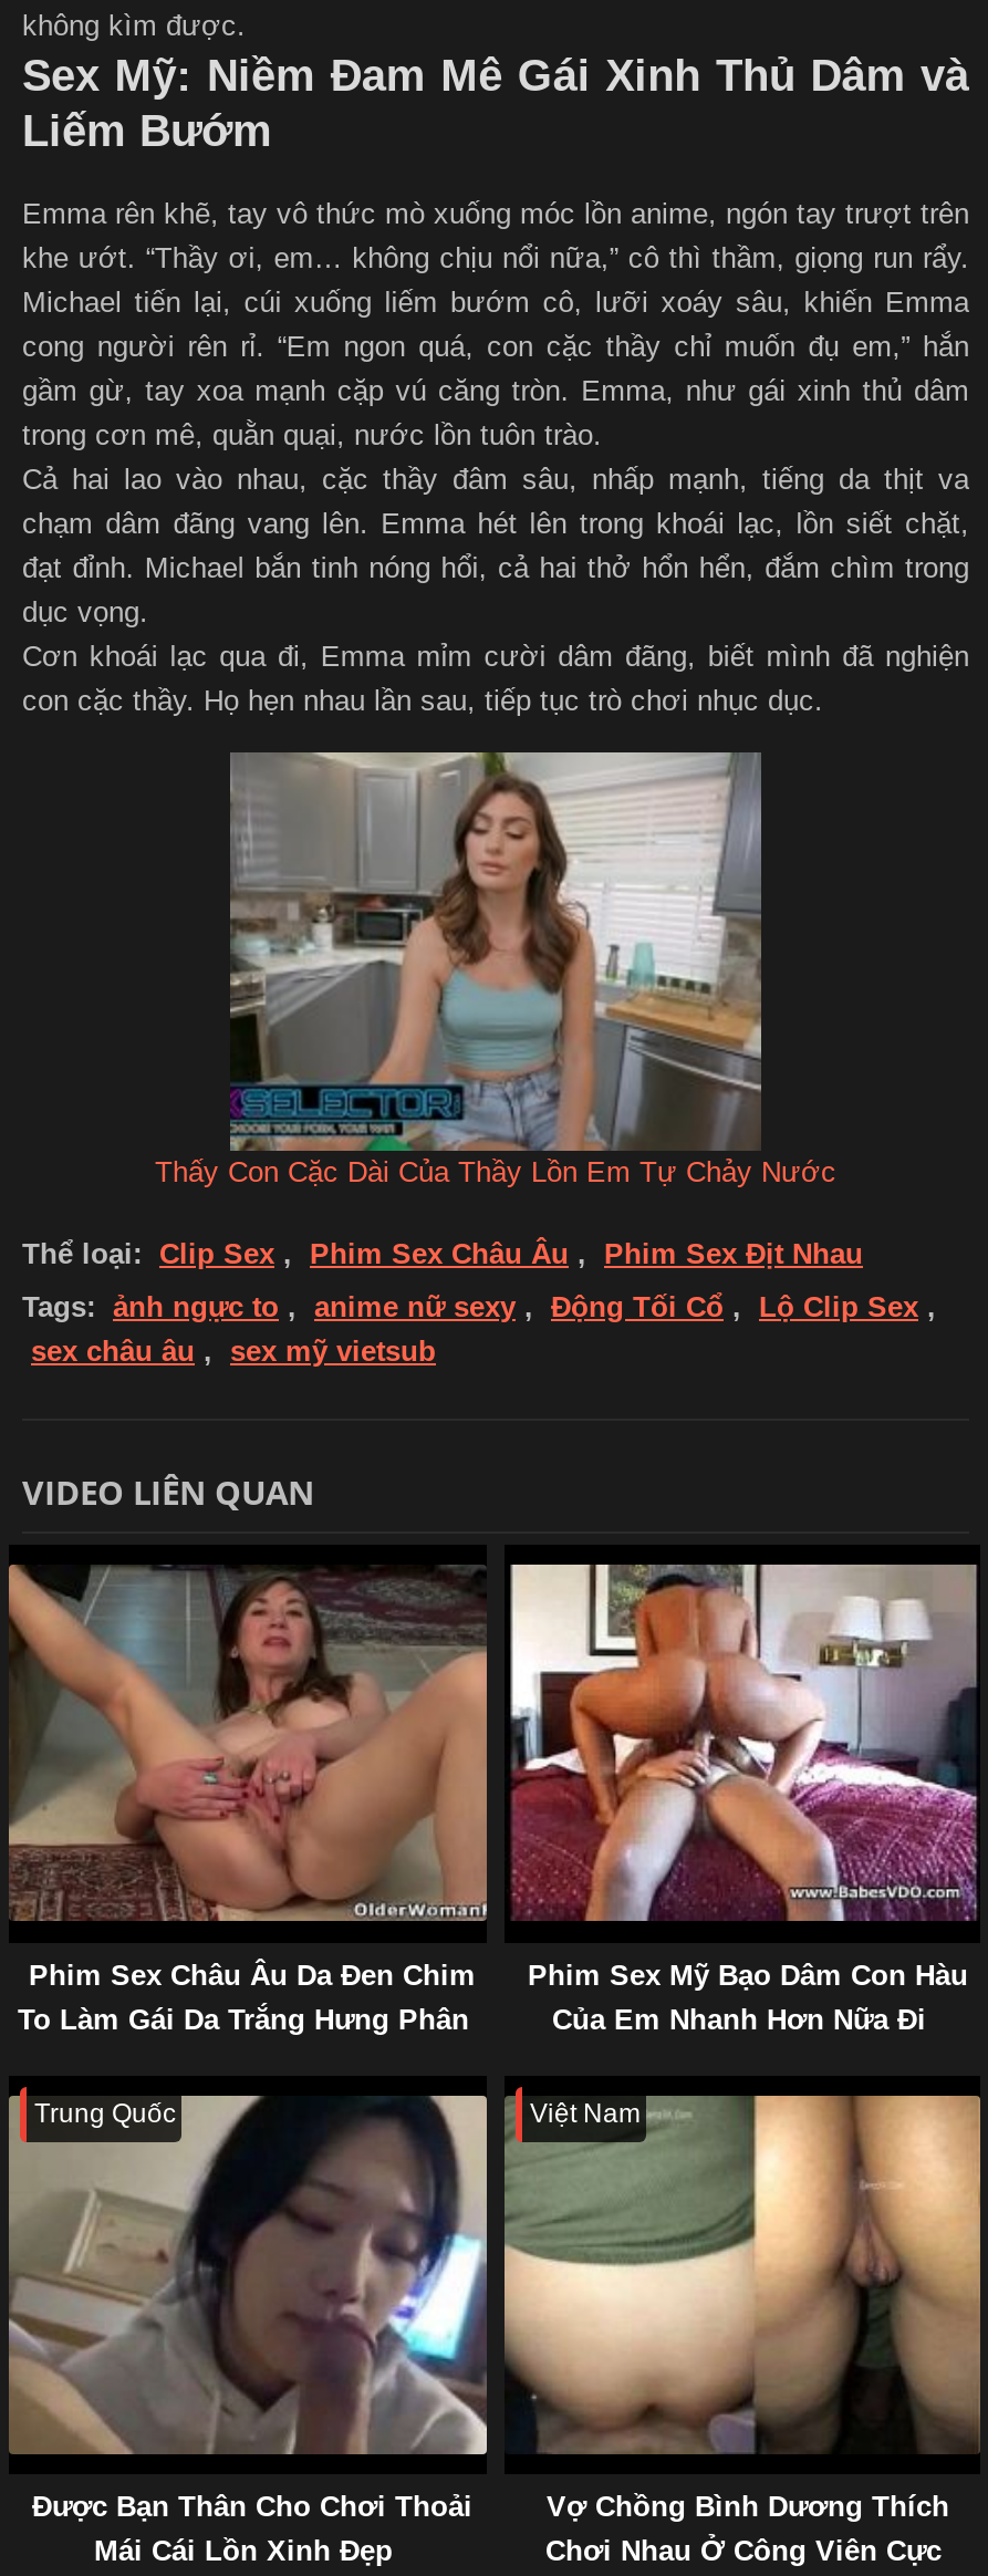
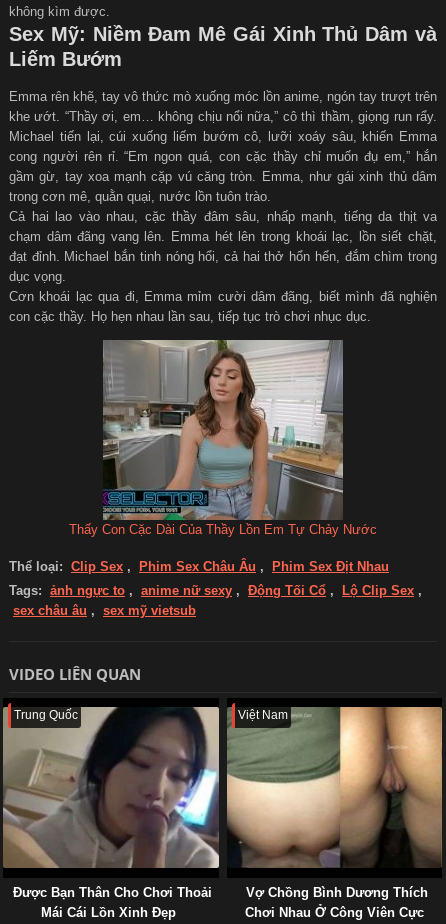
- [image]
- Phim Sex Châu Âu Da Đen Chim
- To Làm Gái Da Trắng Hưng Phân

- [image]
- Phim Sex Mỹ Bạo Dâm Con Hàu
- Của Em Nhanh Hơn Nữa Đi
